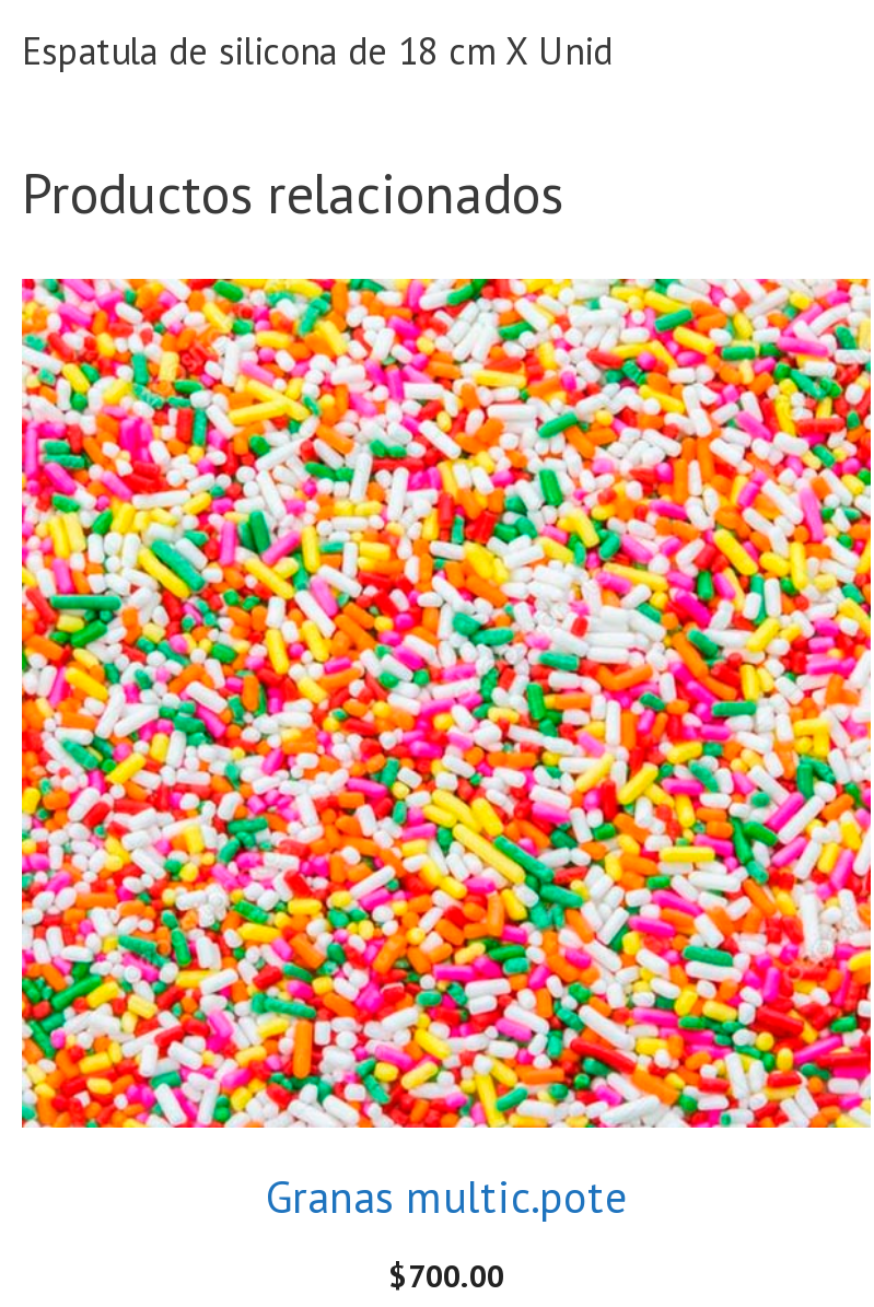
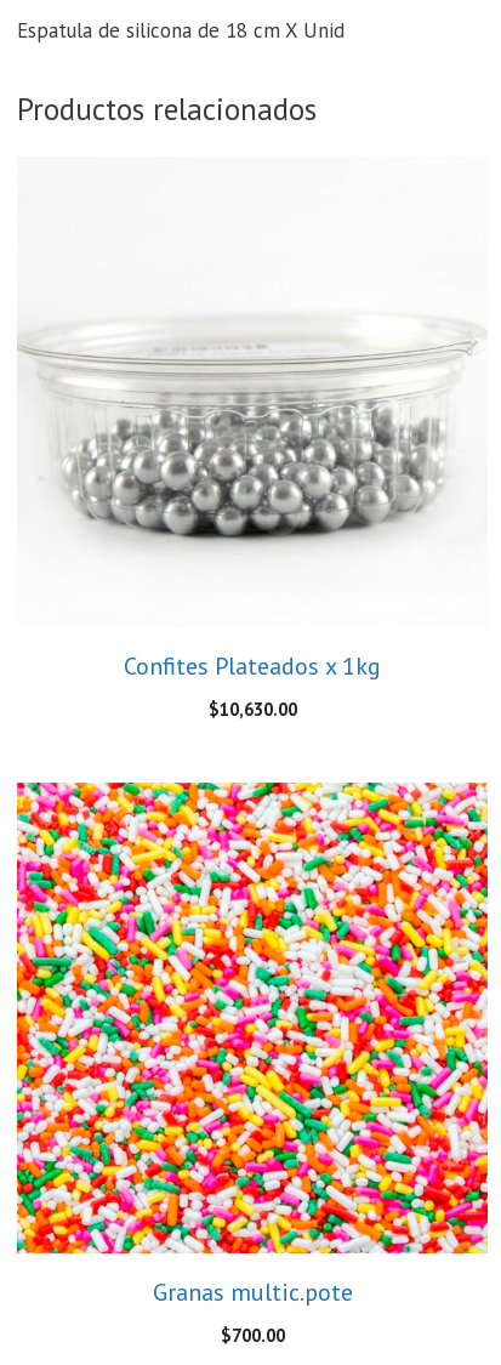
+ [image]

+ Confites Plateados x 1kg
+ $10,630.00
